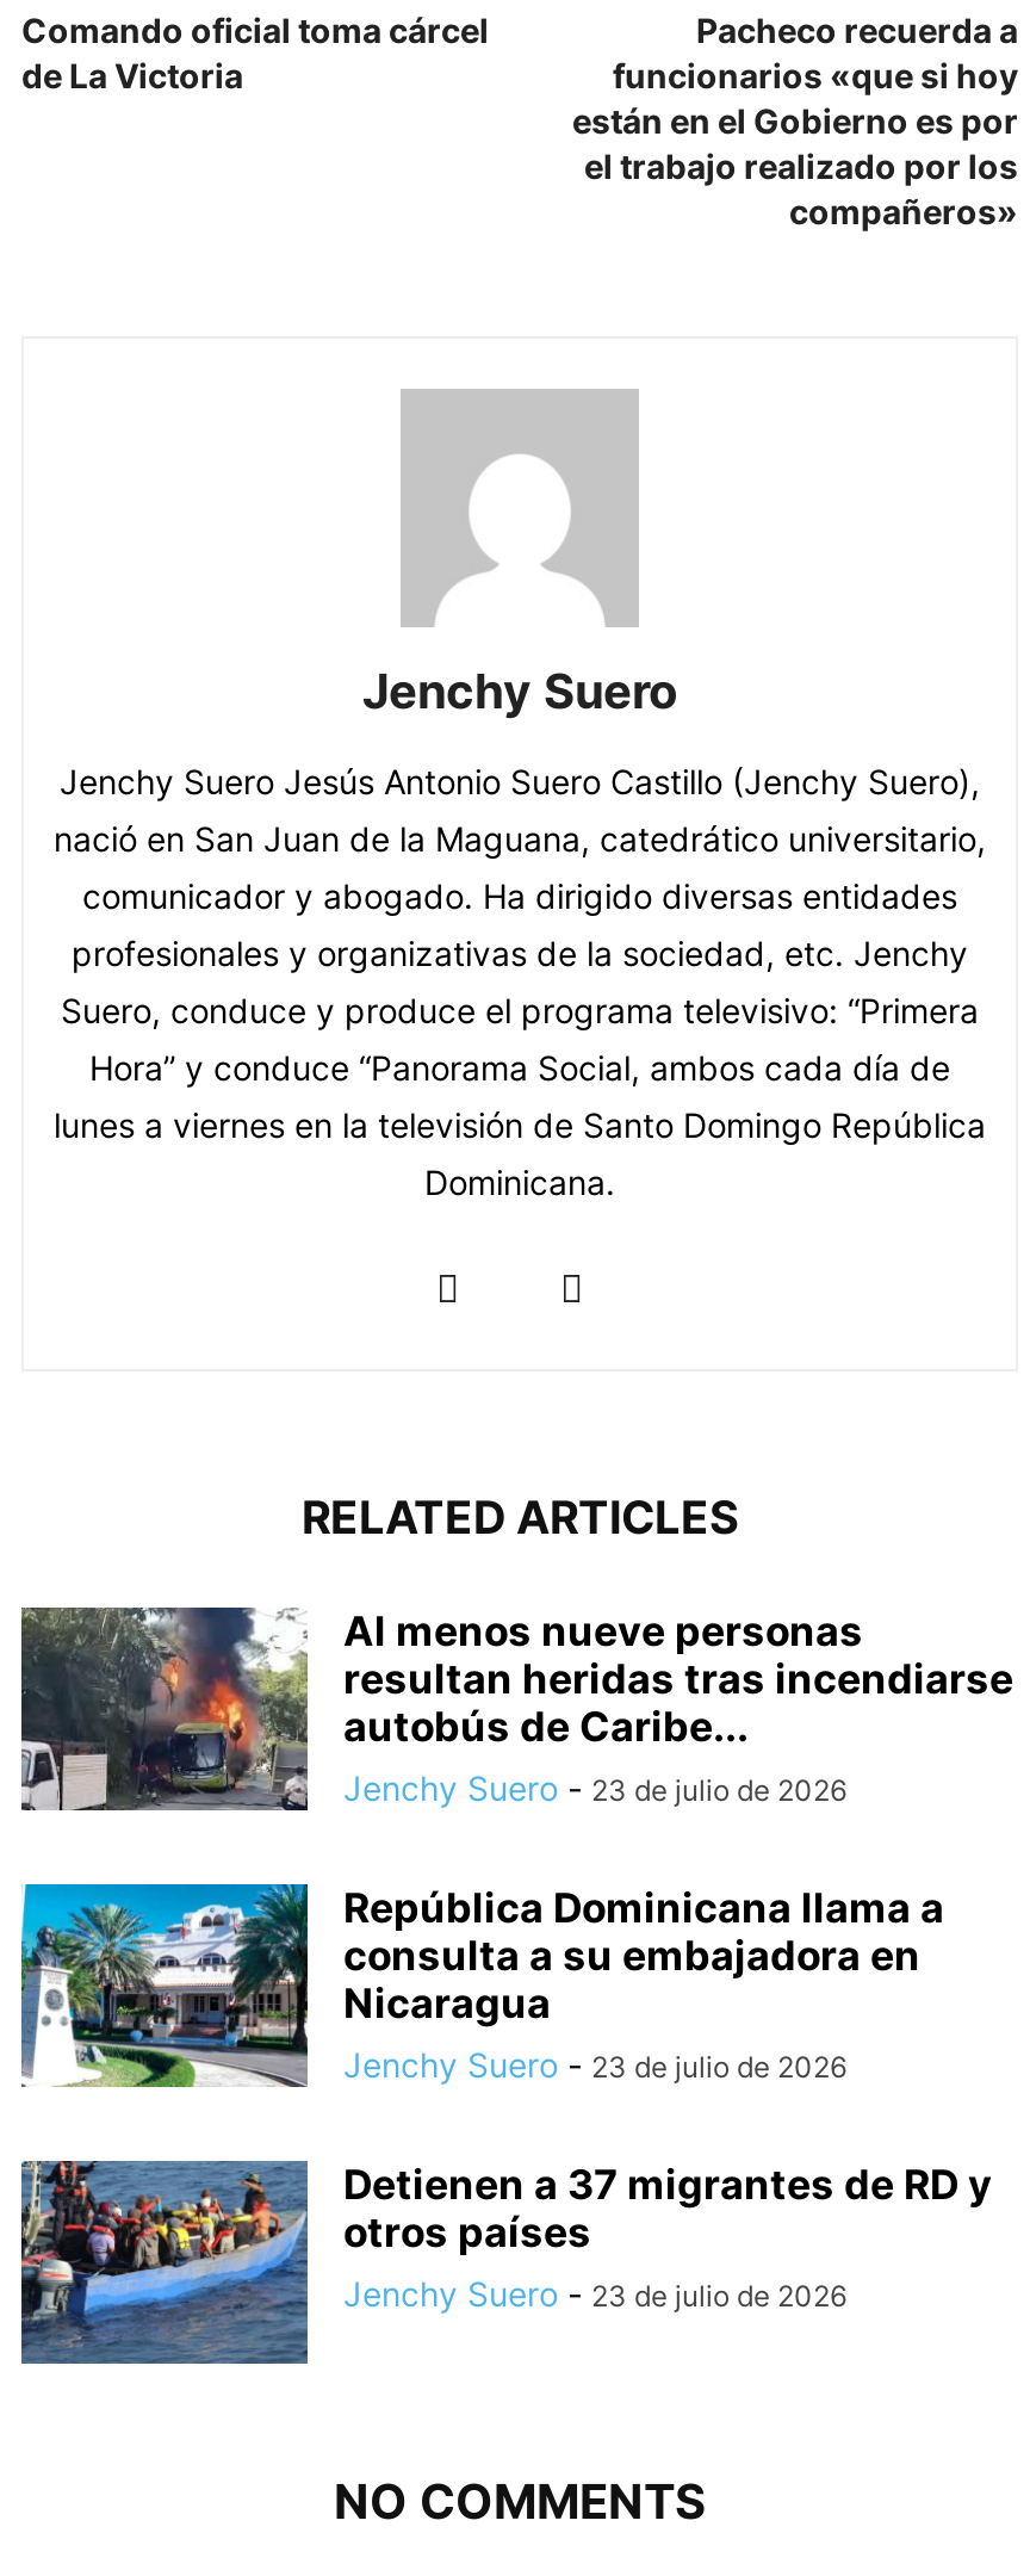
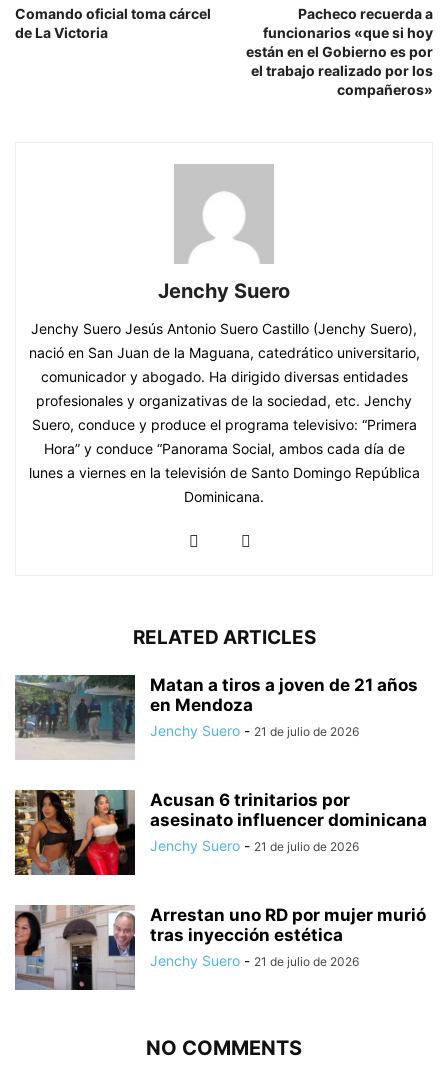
- [image]
- Al menos nueve personas
- resultan heridas tras incendiarse
- autobús de Caribe...
- Jenchy Suero - 23 de julio de 2026
+ [image]
+ Matan a tiros a joven de 21 años
+ en Mendoza
+ Jenchy Suero - 21 de julio de 2026

- [image]
- República Dominicana llama a
- consulta a su embajadora en
- Nicaragua
- Jenchy Suero - 23 de julio de 2026
+ [image]
+ Acusan 6 trinitarios por
+ asesinato influencer dominicana
+ Jenchy Suero - 21 de julio de 2026

- [image]
- Detienen a 37 migrantes de RD y
- otros países
- Jenchy Suero - 23 de julio de 2026
+ [image]
+ Arrestan uno RD por mujer murió
+ tras inyección estética
+ Jenchy Suero - 21 de julio de 2026
